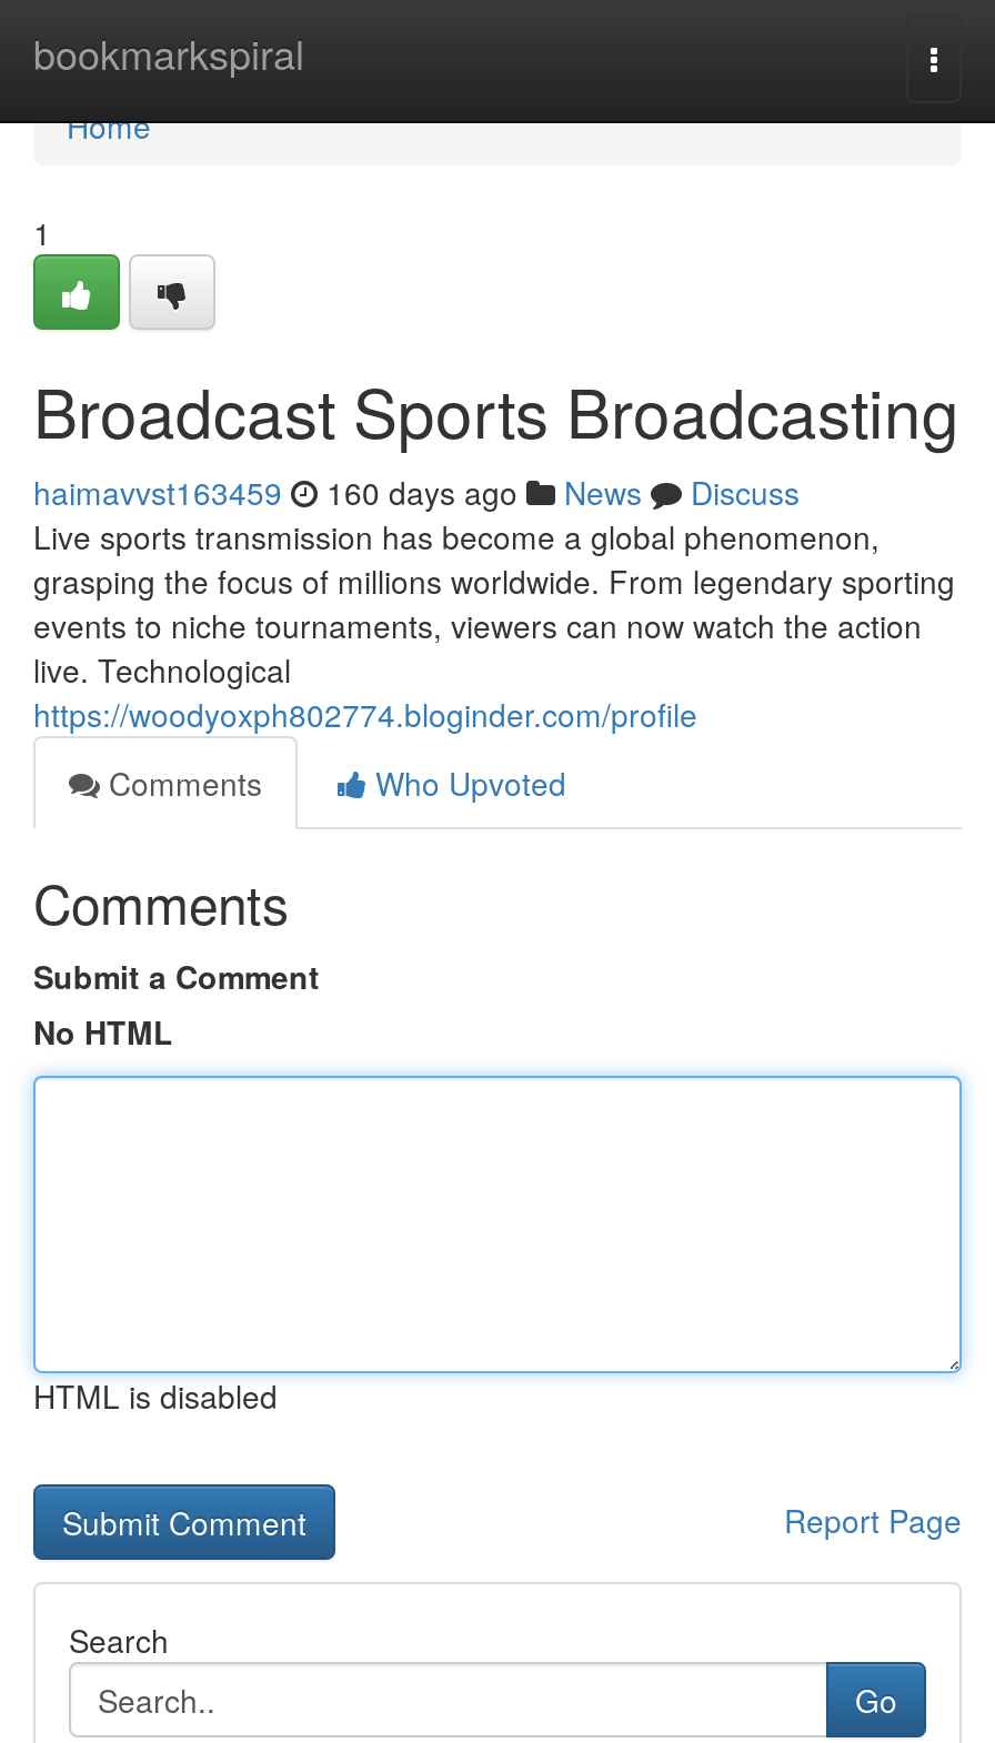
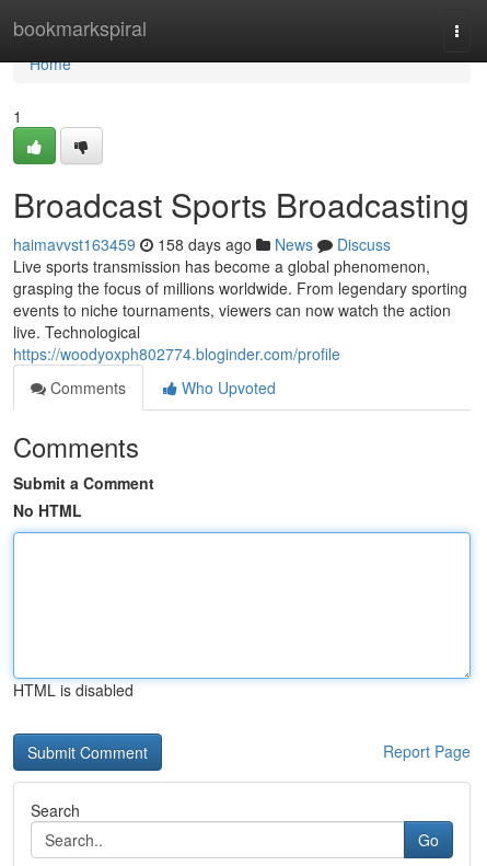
- haimavvst163459 160 days ago News Discuss
+ haimavvst163459 158 days ago News Discuss
